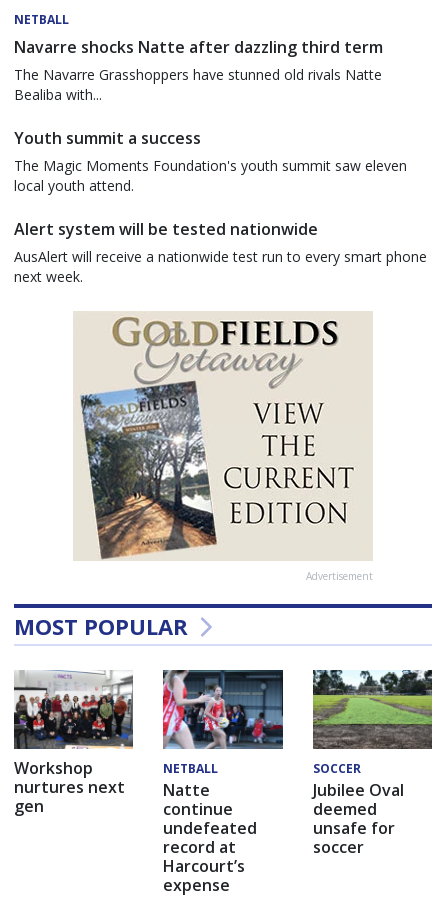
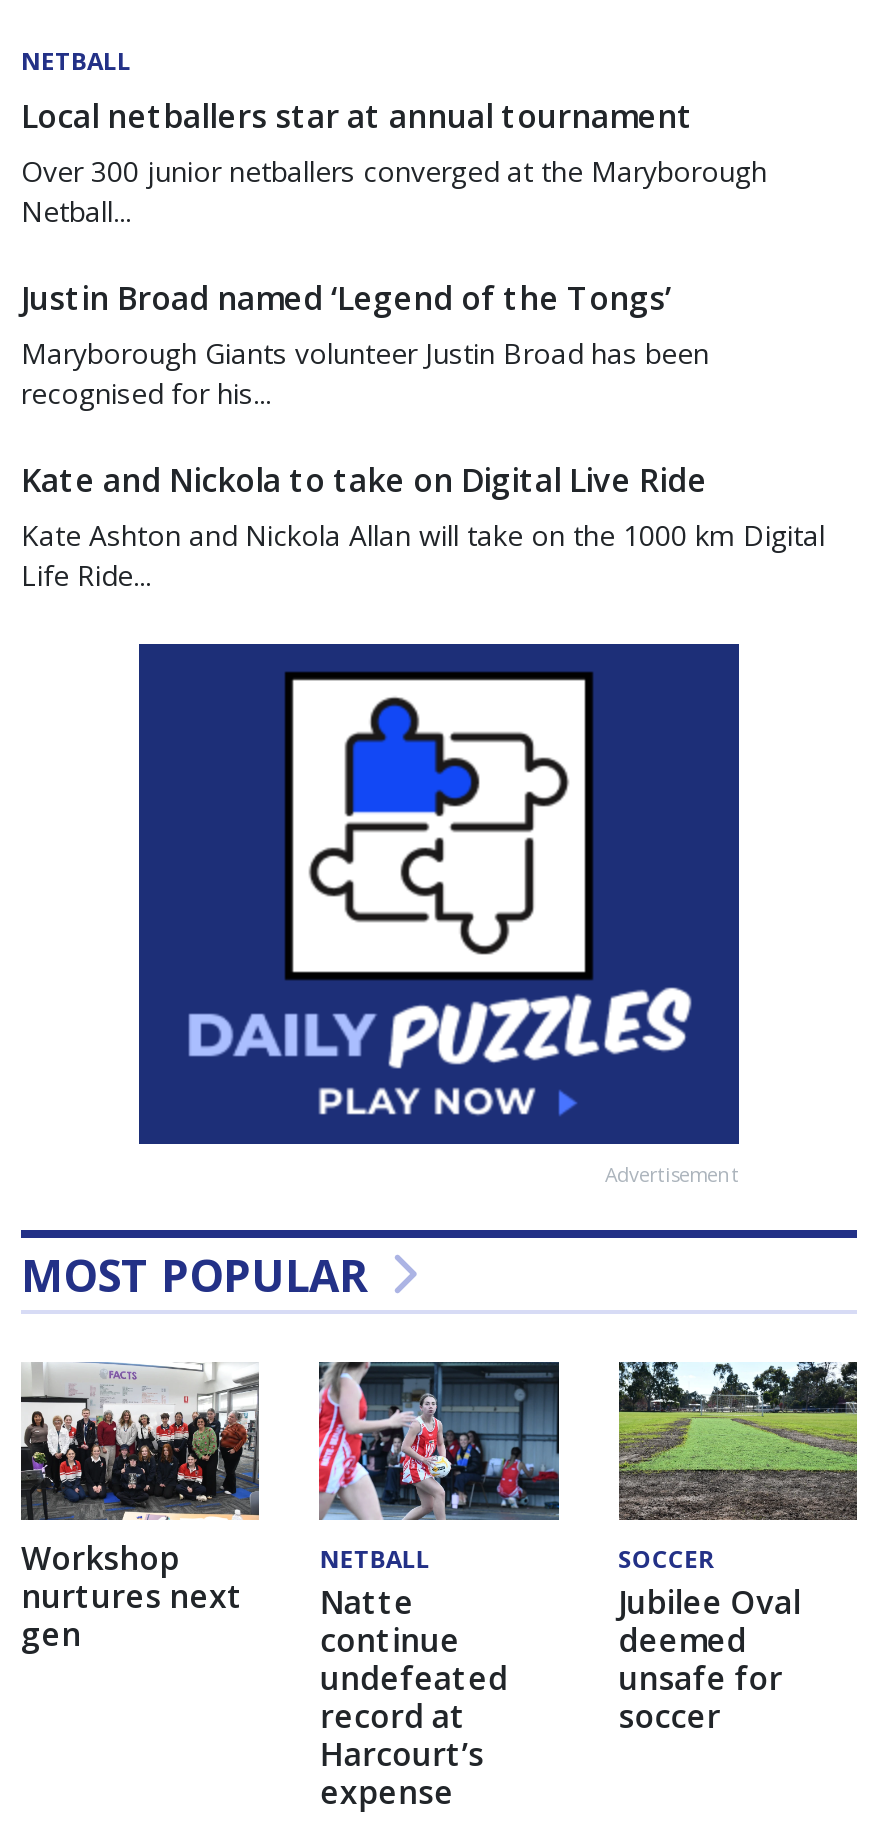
- Navarre shocks Natte after dazzling third term
- The Navarre Grasshoppers have stunned old rivals Natte
- Bealiba with...
+ Local netballers star at annual tournament
+ Over 300 junior netballers converged at the Maryborough
+ Netball...

- Youth summit a success
- The Magic Moments Foundation's youth summit saw eleven
- local youth attend.
+ Justin Broad named ‘Legend of the Tongs’
+ Maryborough Giants volunteer Justin Broad has been
+ recognised for his...

- Alert system will be tested nationwide
- AusAlert will receive a nationwide test run to every smart phone
- next week.
+ Kate and Nickola to take on Digital Live Ride
+ Kate Ashton and Nickola Allan will take on the 1000 km Digital
+ Life Ride...

- [image]
+ [image]
